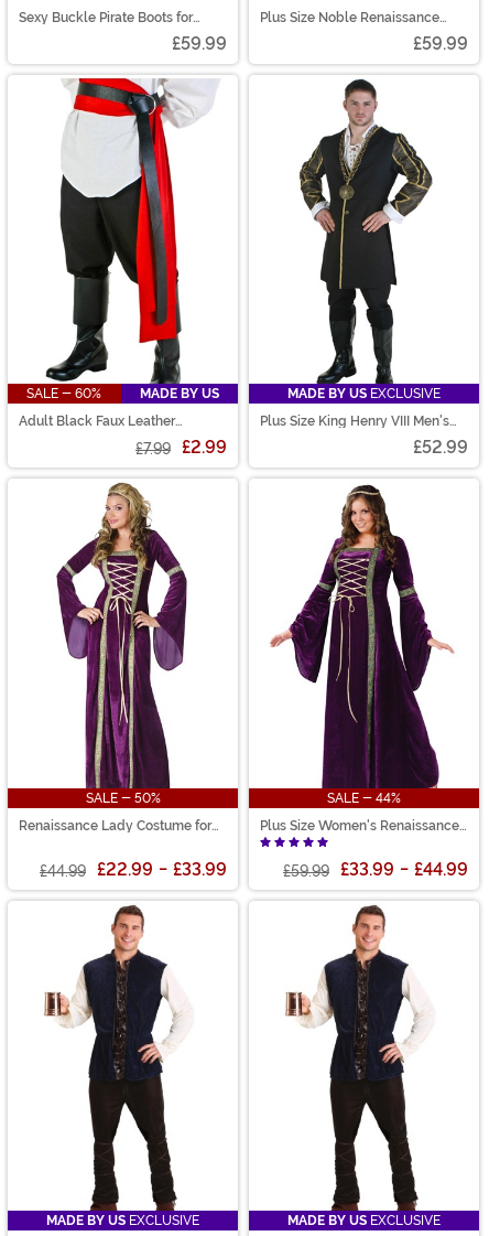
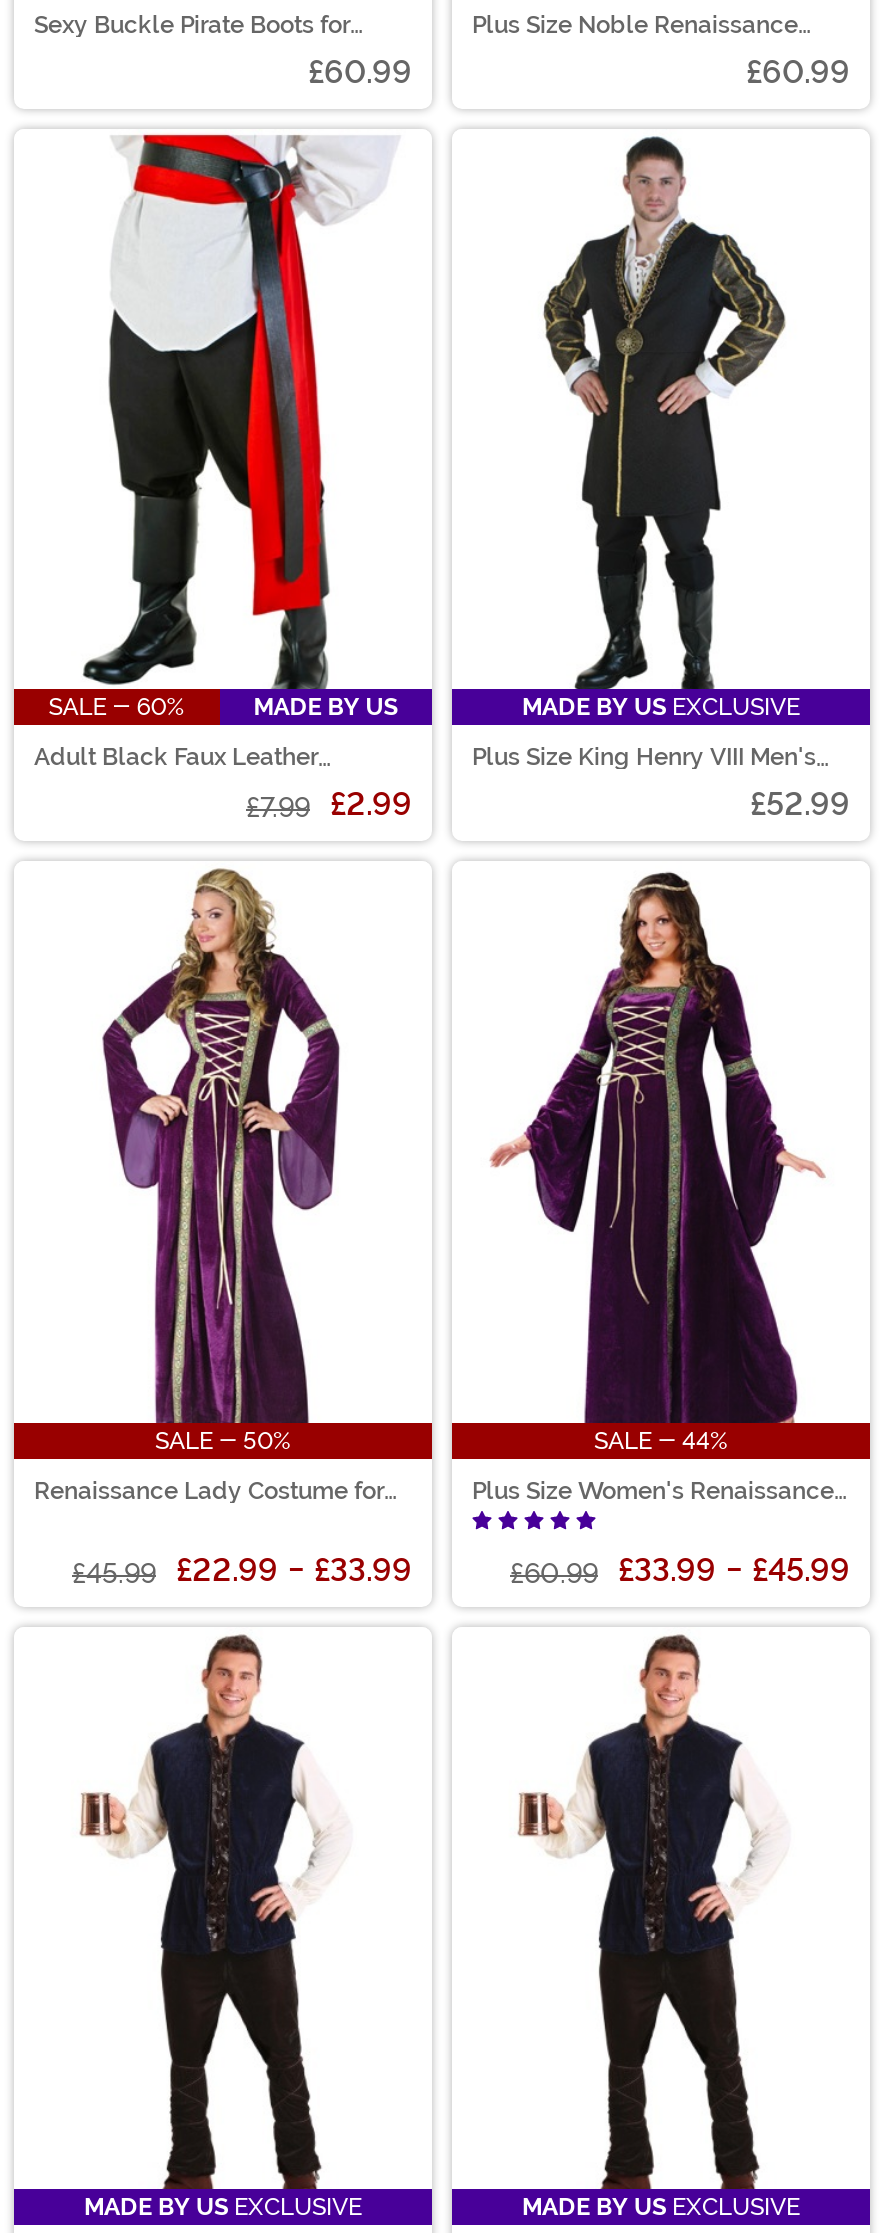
- £59.99
+ £60.99

- £59.99
+ £60.99

- £44.99 £22.99 - £33.99
+ £45.99 £22.99 - £33.99

- £59.99
+ £60.99

- £33.99 - £44.99
+ £33.99 - £45.99
